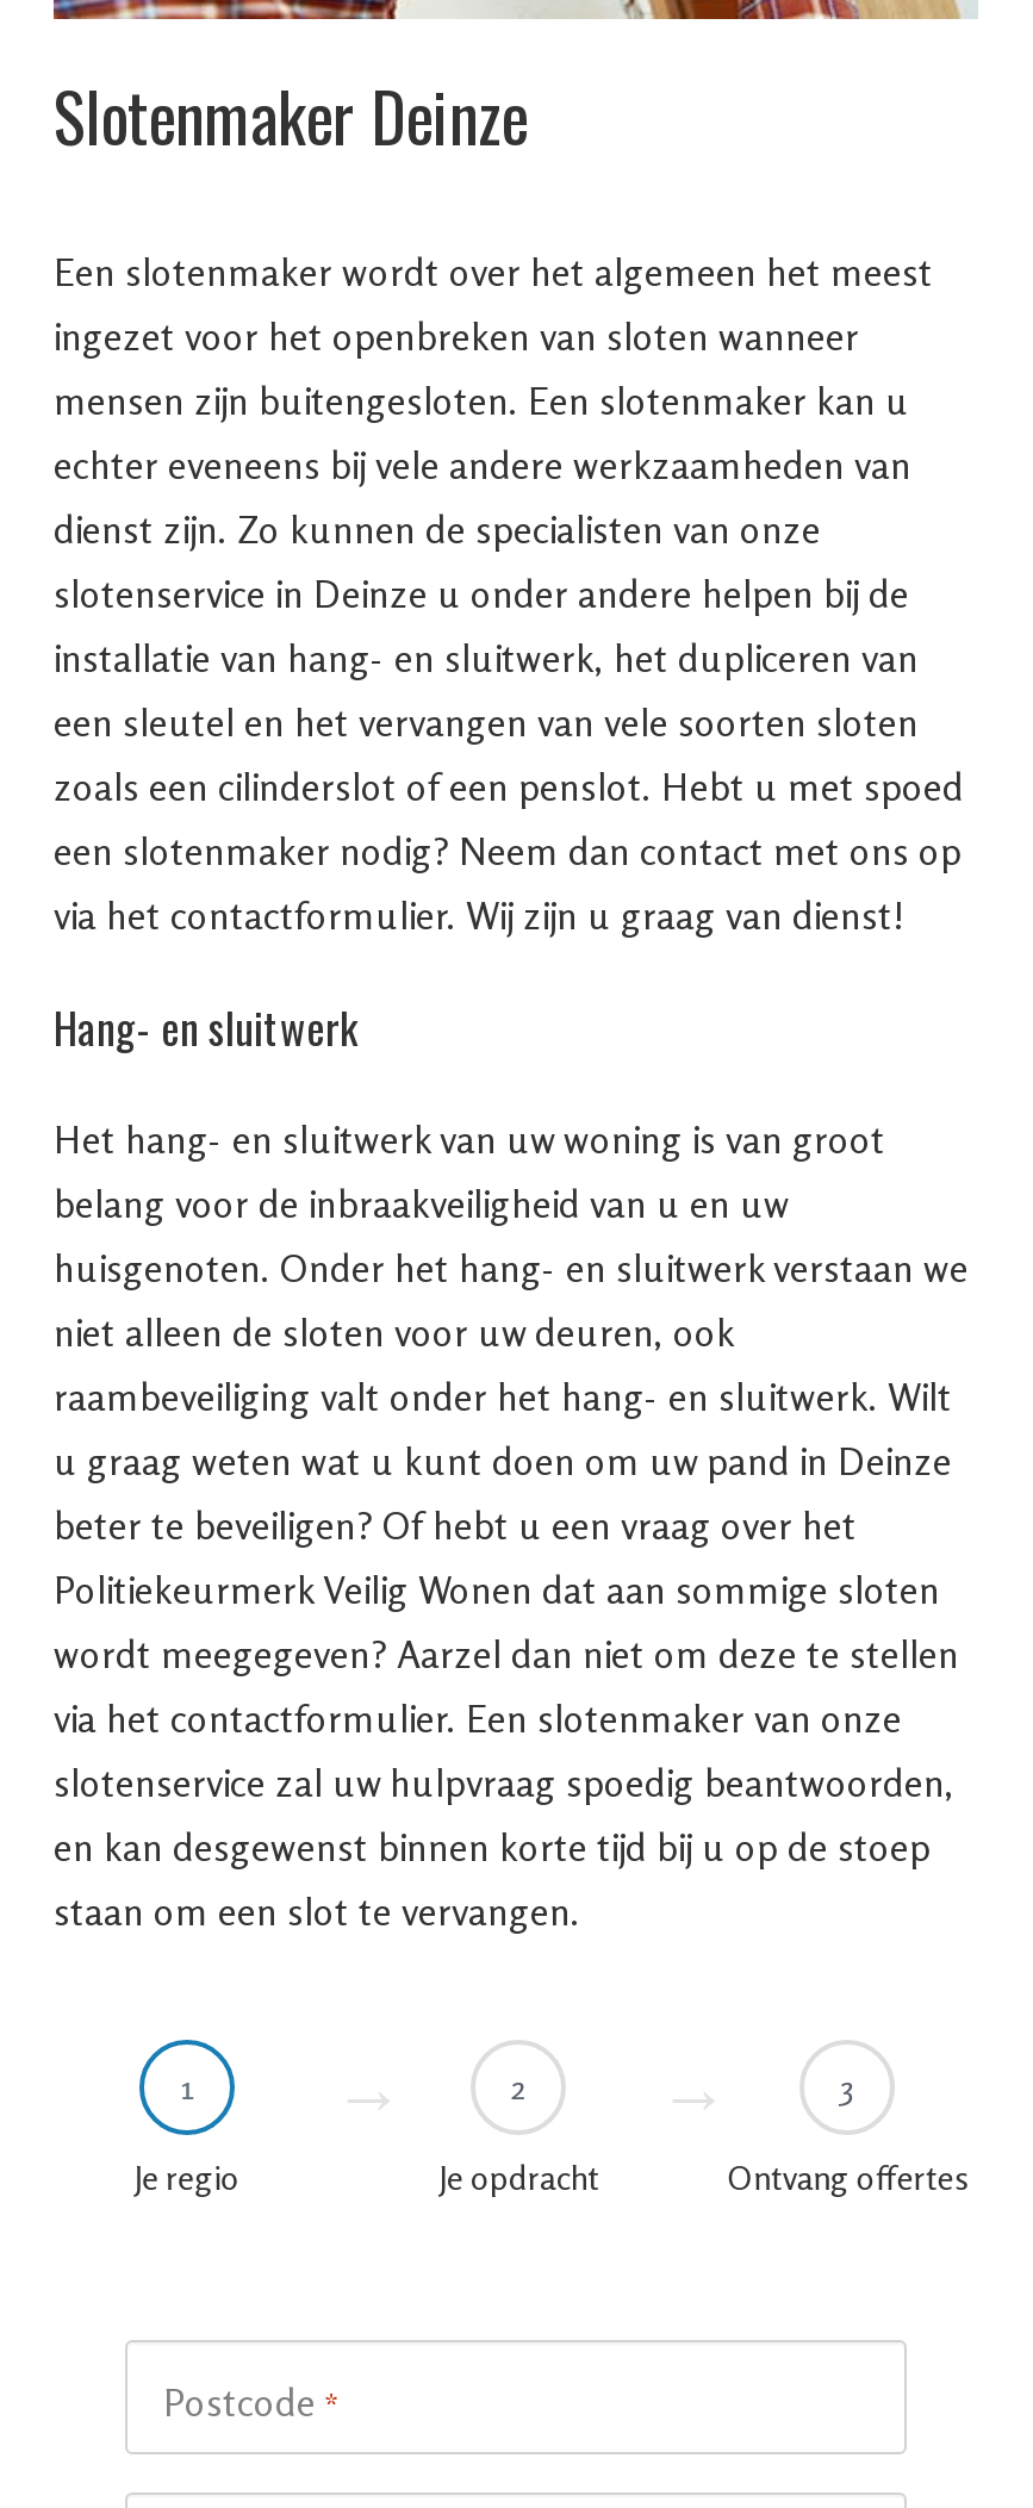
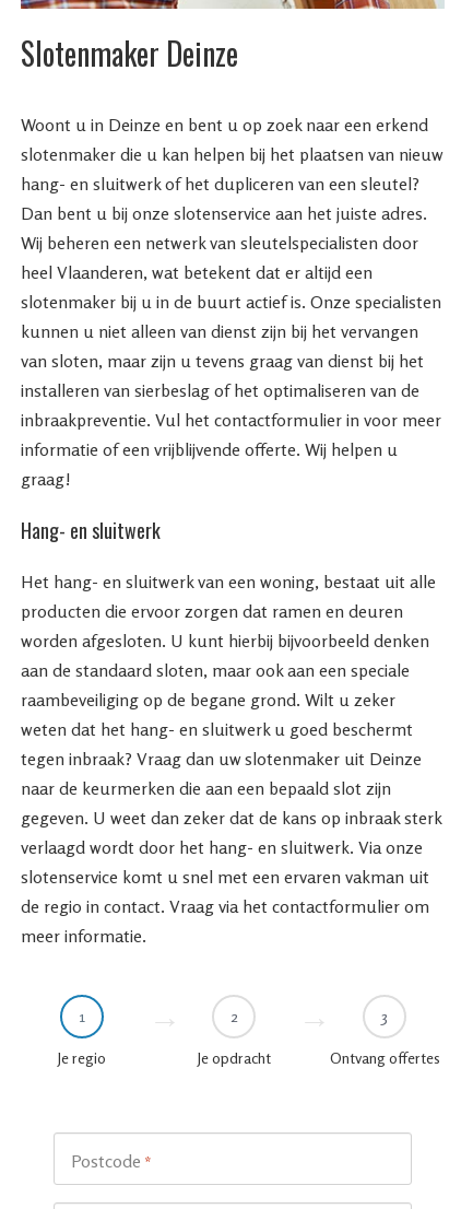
- Een slotenmaker wordt over het algemeen het meest
- ingezet voor het openbreken van sloten wanneer
- mensen zijn buitengesloten. Een slotenmaker kan u
- echter eveneens bij vele andere werkzaamheden van
- dienst zijn. Zo kunnen de specialisten van onze
- slotenservice in Deinze u onder andere helpen bij de
- installatie van hang- en sluitwerk, het dupliceren van
- een sleutel en het vervangen van vele soorten sloten
- zoals een cilinderslot of een penslot. Hebt u met spoed
- een slotenmaker nodig? Neem dan contact met ons op
- via het contactformulier. Wij zijn u graag van dienst!
+ Woont u in Deinze en bent u op zoek naar een erkend
+ slotenmaker die u kan helpen bij het plaatsen van nieuw
+ hang- en sluitwerk of het dupliceren van een sleutel?
+ Dan bent u bij onze slotenservice aan het juiste adres.
+ Wij beheren een netwerk van sleutelspecialisten door
+ heel Vlaanderen, wat betekent dat er altijd een
+ slotenmaker bij u in de buurt actief is. Onze specialisten
+ kunnen u niet alleen van dienst zijn bij het vervangen
+ van sloten, maar zijn u tevens graag van dienst bij het
+ installeren van sierbeslag of het optimaliseren van de
+ inbraakpreventie. Vul het contactformulier in voor meer
+ informatie of een vrijblijvende offerte. Wij helpen u
+ graag!

- Het hang- en sluitwerk van uw woning is van groot
- belang voor de inbraakveiligheid van u en uw
- huisgenoten. Onder het hang- en sluitwerk verstaan we
- niet alleen de sloten voor uw deuren, ook
- raambeveiliging valt onder het hang- en sluitwerk. Wilt
- u graag weten wat u kunt doen om uw pand in Deinze
- beter te beveiligen? Of hebt u een vraag over het
- Politiekeurmerk Veilig Wonen dat aan sommige sloten
- wordt meegegeven? Aarzel dan niet om deze te stellen
- via het contactformulier. Een slotenmaker van onze
- slotenservice zal uw hulpvraag spoedig beantwoorden,
- en kan desgewenst binnen korte tijd bij u op de stoep
- staan om een slot te vervangen.
+ Het hang- en sluitwerk van een woning, bestaat uit alle
+ producten die ervoor zorgen dat ramen en deuren
+ worden afgesloten. U kunt hierbij bijvoorbeeld denken
+ aan de standaard sloten, maar ook aan een speciale
+ raambeveiliging op de begane grond. Wilt u zeker
+ weten dat het hang- en sluitwerk u goed beschermt
+ tegen inbraak? Vraag dan uw slotenmaker uit Deinze
+ naar de keurmerken die aan een bepaald slot zijn
+ gegeven. U weet dan zeker dat de kans op inbraak sterk
+ verlaagd wordt door het hang- en sluitwerk. Via onze
+ slotenservice komt u snel met een ervaren vakman uit
+ de regio in contact. Vraag via het contactformulier om
+ meer informatie.
